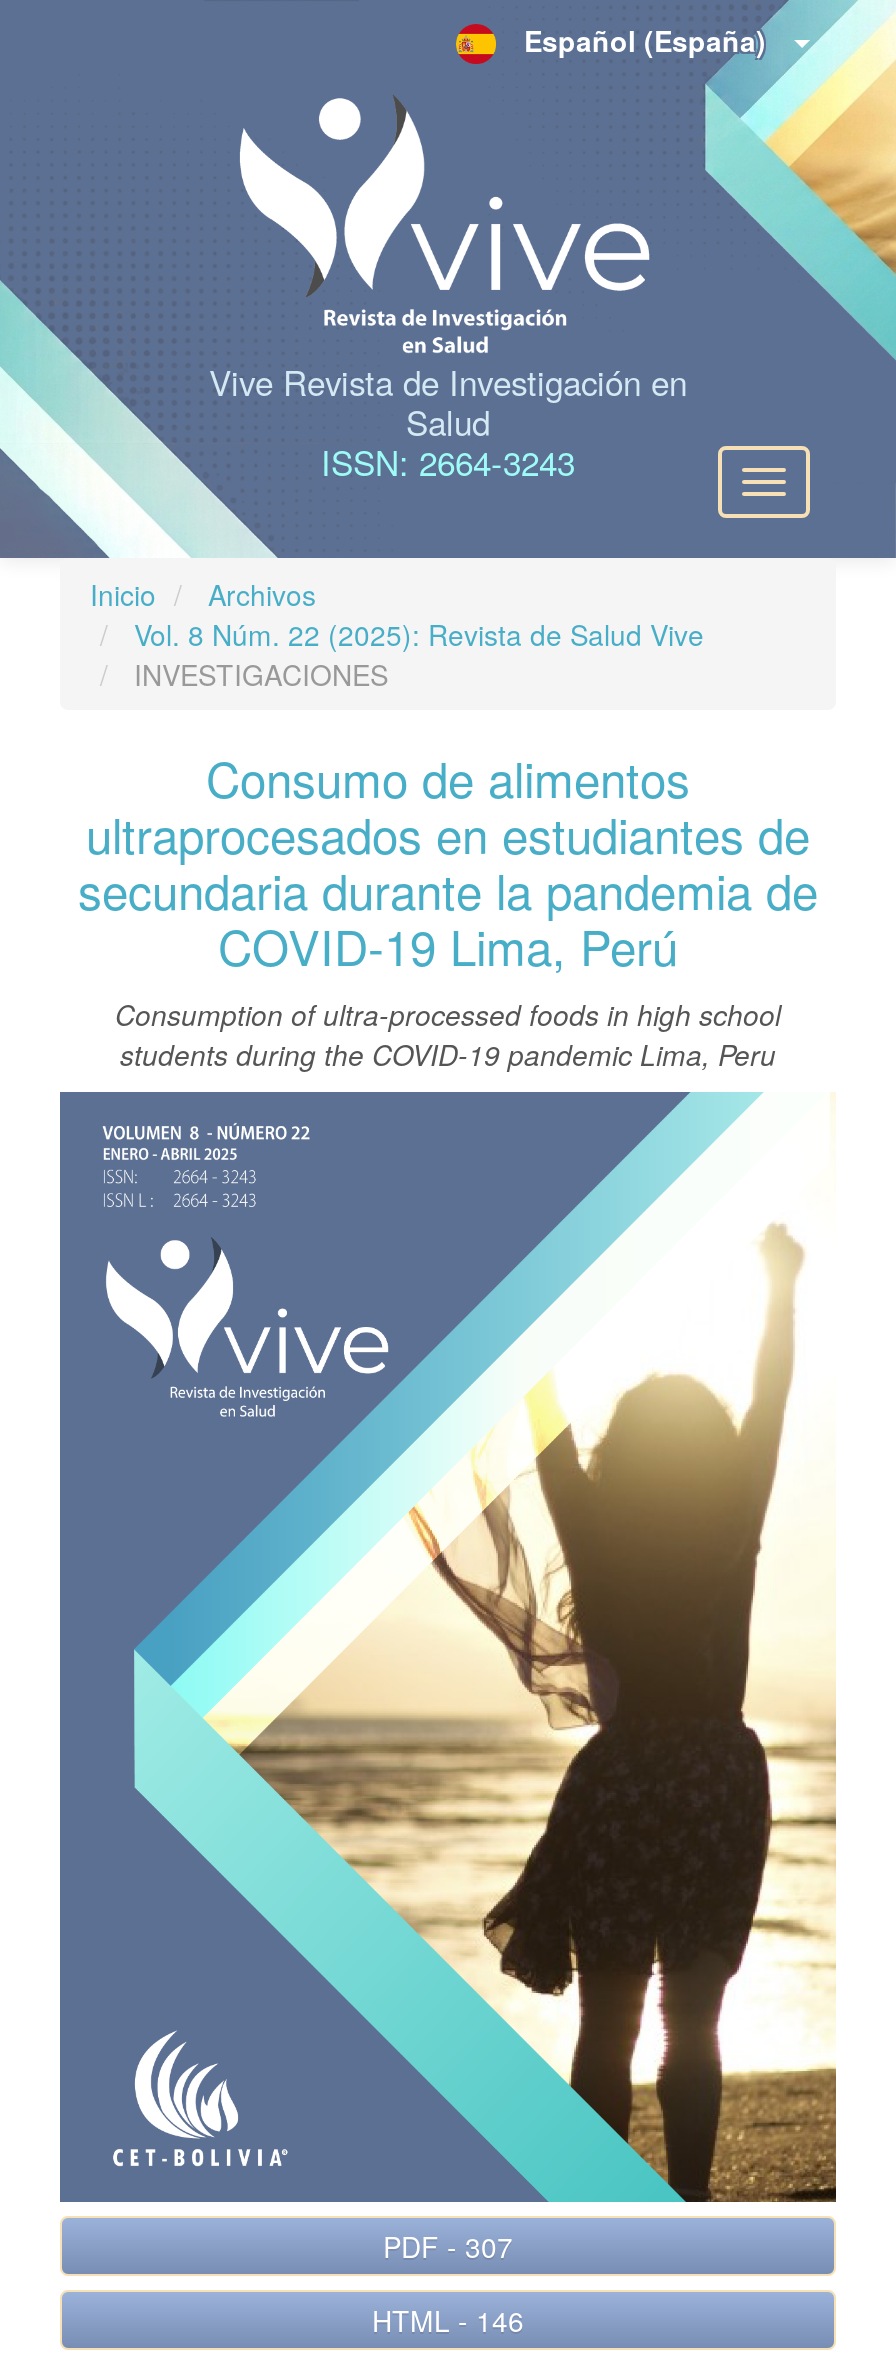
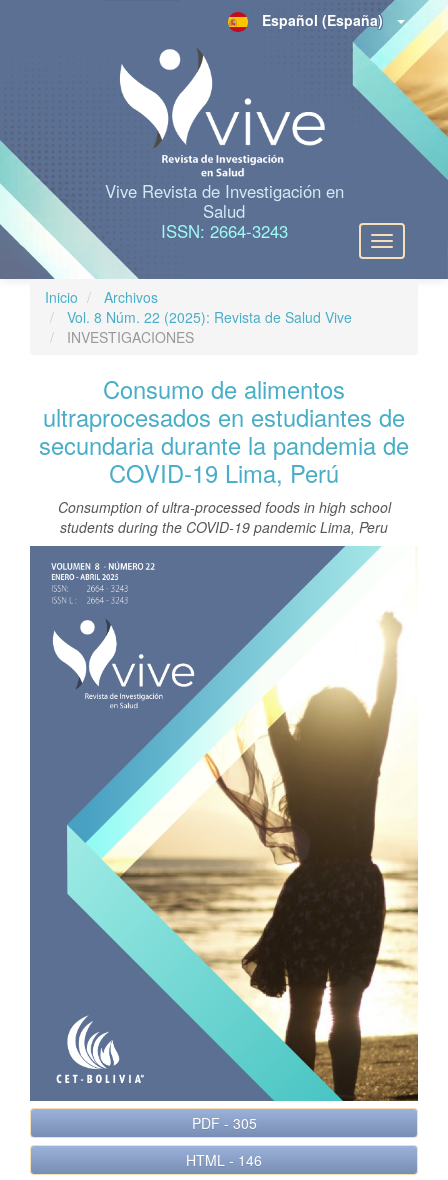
- PDF - 307
+ PDF - 305
